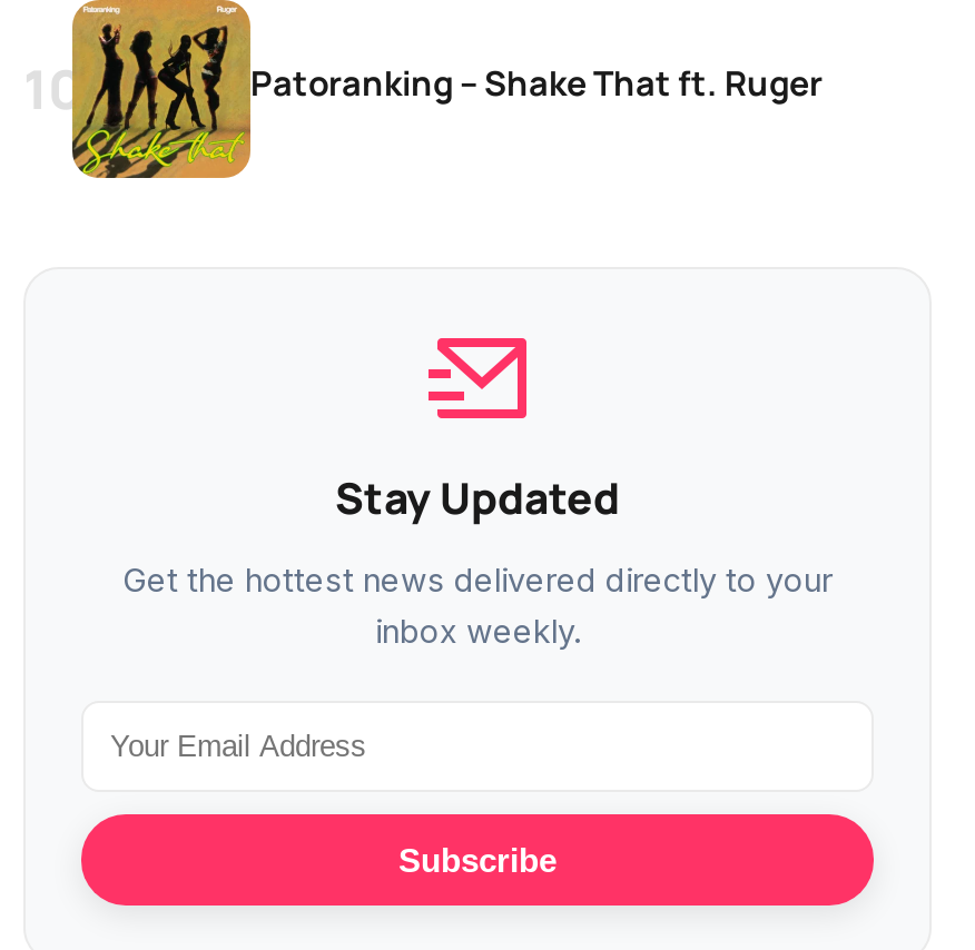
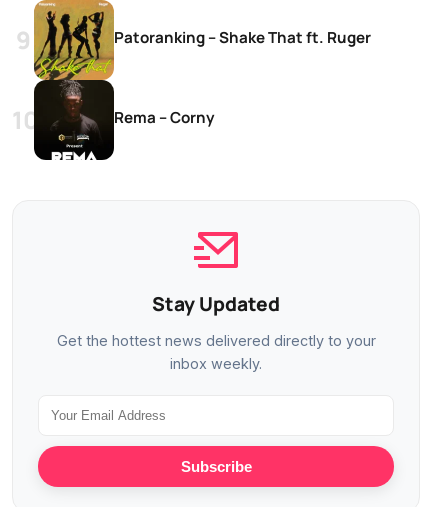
+ [image]
+ Rema – Corny
